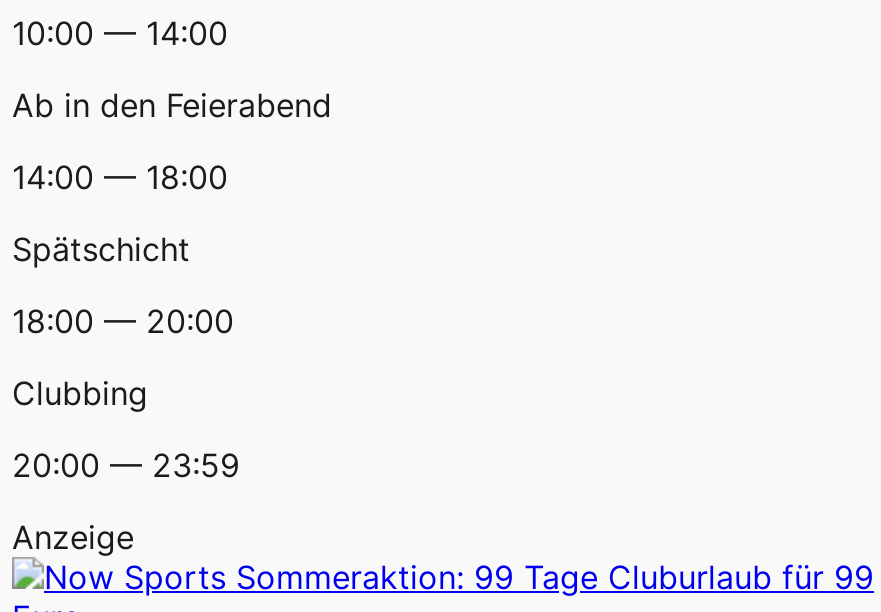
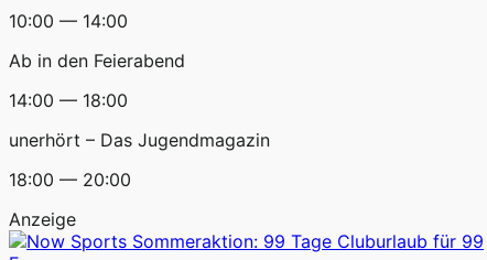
- Spätschicht
+ unerhört – Das Jugendmagazin

- Clubbing
- 20:00 — 23:59
